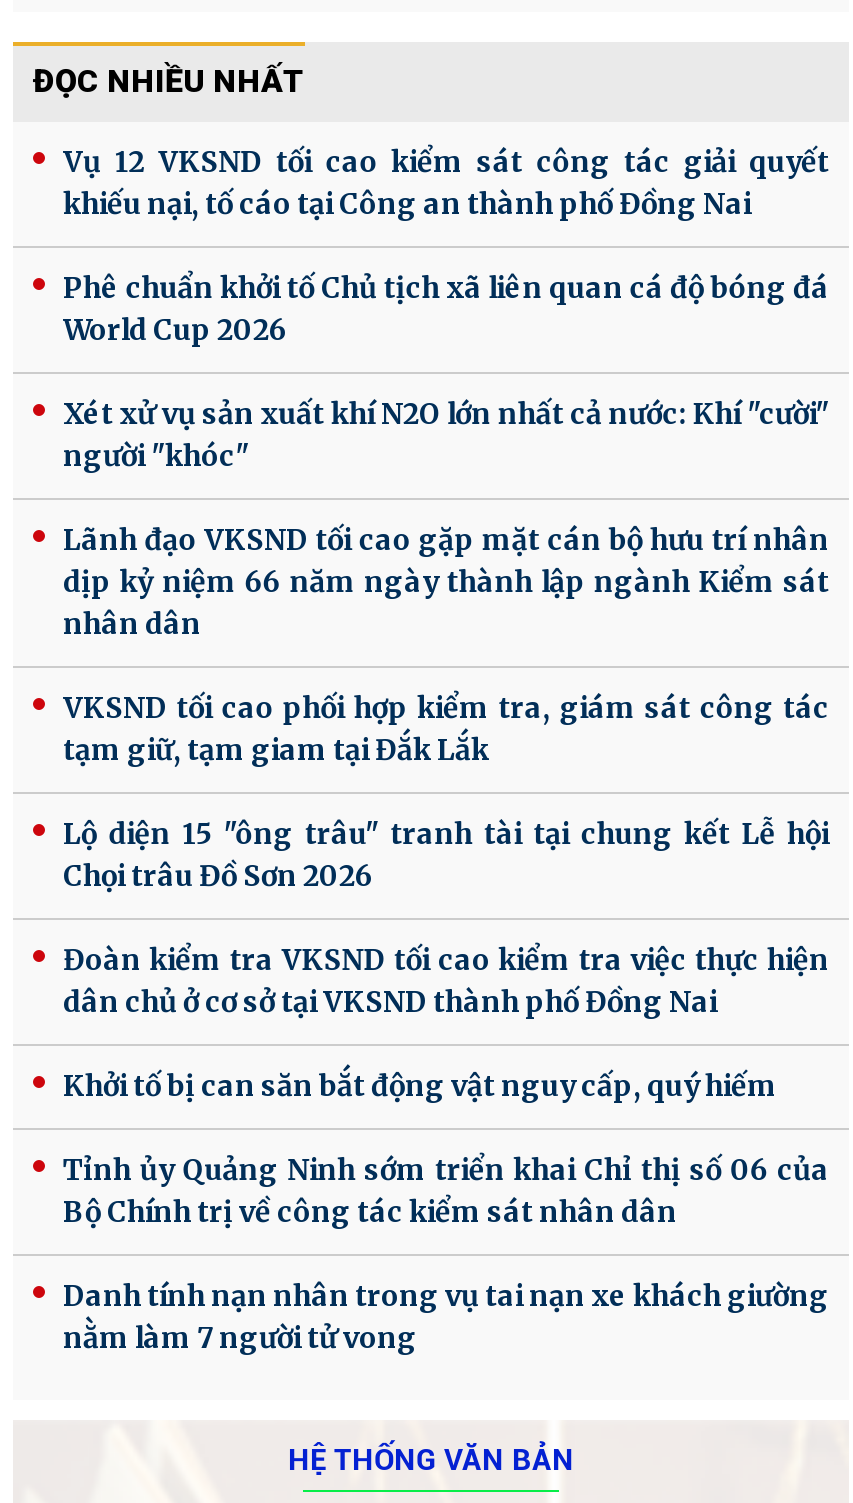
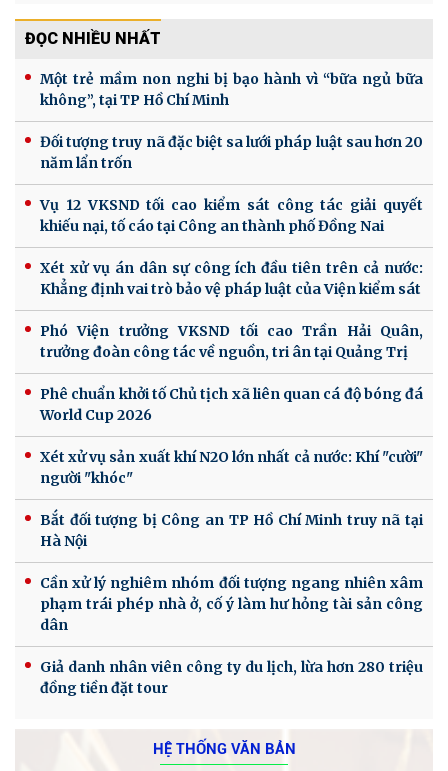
+ Một trẻ mầm non nghi bị bạo hành vì “bữa ngủ bữa
+ không”, tại TP Hồ Chí Minh
+ Đối tượng truy nã đặc biệt sa lưới pháp luật sau hơn 20
+ năm lẩn trốn

moved down: Vụ 12 VKSND tối cao kiểm sát công tác giải quyết | khiếu nại, tố cáo tại Công an thành phố Đồng Nai

+ Xét xử vụ án dân sự công ích đầu tiên trên cả nước:
+ Khẳng định vai trò bảo vệ pháp luật của Viện kiểm sát
+ Phó Viện trưởng VKSND tối cao Trần Hải Quân,
+ trưởng đoàn công tác về nguồn, tri ân tại Quảng Trị

moved down: Phê chuẩn khởi tố Chủ tịch xã liên quan cá độ bóng đá | World Cup 2026 | Xét xử vụ sản xuất khí N2O lớn nhất cả nước: Khí "cười" | người "khóc"

- Lãnh đạo VKSND tối cao gặp mặt cán bộ hưu trí nhân
- dịp kỷ niệm 66 năm ngày thành lập ngành Kiểm sát
- nhân dân
- VKSND tối cao phối hợp kiểm tra, giám sát công tác
- tạm giữ, tạm giam tại Đắk Lắk
- Lộ diện 15 "ông trâu" tranh tài tại chung kết Lễ hội
- Chọi trâu Đồ Sơn 2026
- Đoàn kiểm tra VKSND tối cao kiểm tra việc thực hiện
- dân chủ ở cơ sở tại VKSND thành phố Đồng Nai
- Khởi tố bị can săn bắt động vật nguy cấp, quý hiếm
- Tỉnh ủy Quảng Ninh sớm triển khai Chỉ thị số 06 của
- Bộ Chính trị về công tác kiểm sát nhân dân
- Danh tính nạn nhân trong vụ tai nạn xe khách giường
- nằm làm 7 người tử vong
+ Bắt đối tượng bị Công an TP Hồ Chí Minh truy nã tại
+ Hà Nội
+ Cần xử lý nghiêm nhóm đối tượng ngang nhiên xâm
+ phạm trái phép nhà ở, cố ý làm hư hỏng tài sản công
+ dân
+ Giả danh nhân viên công ty du lịch, lừa hơn 280 triệu
+ đồng tiền đặt tour
